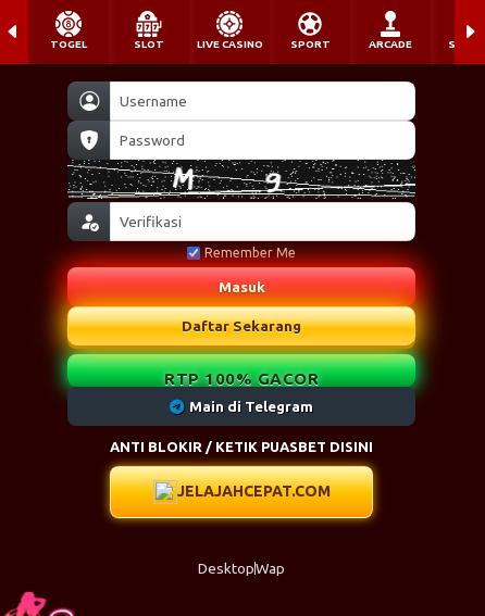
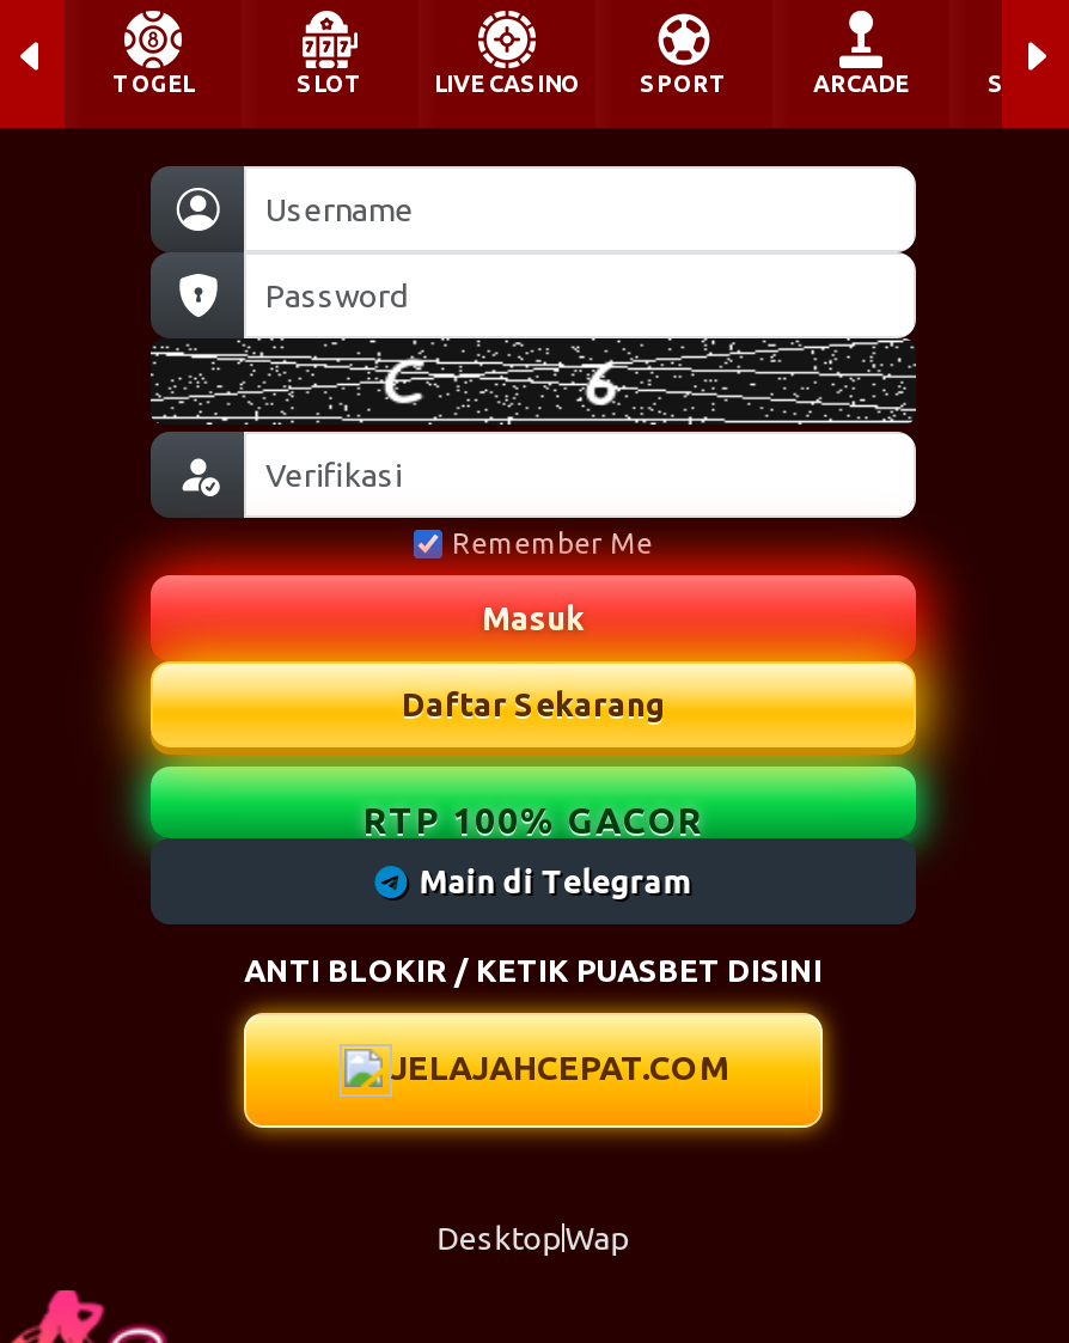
- [image]
+ [image]
